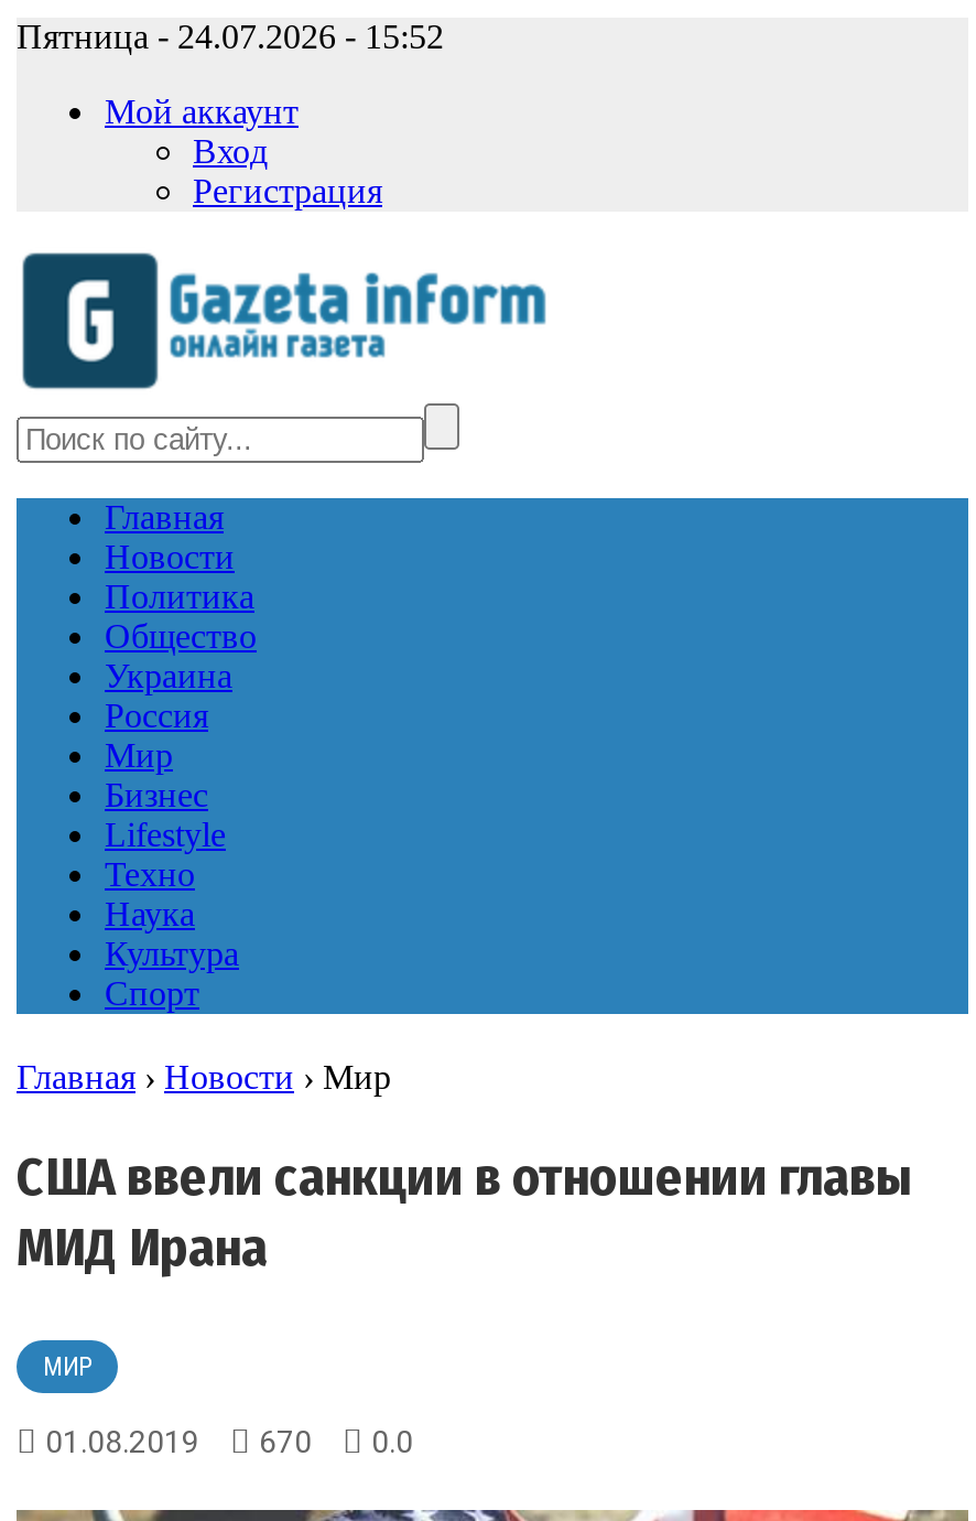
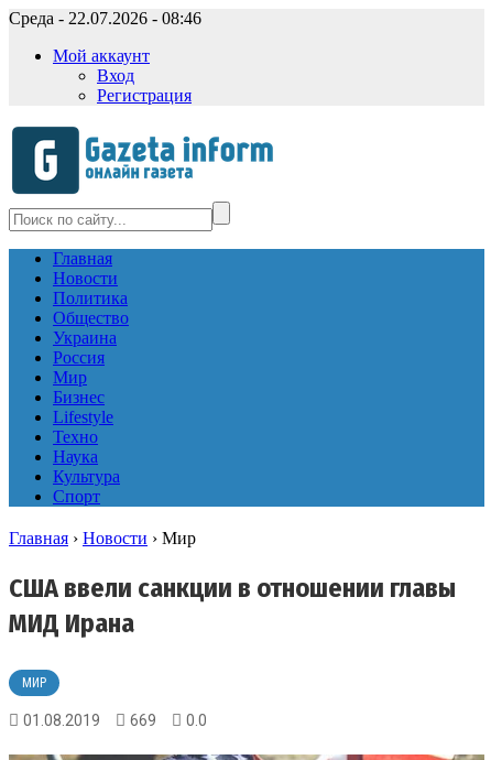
- Пятница - 24.07.2026 - 15:52
+ Среда - 22.07.2026 - 08:46

- 01.08.2019 670 0.0
+ 01.08.2019 669 0.0
